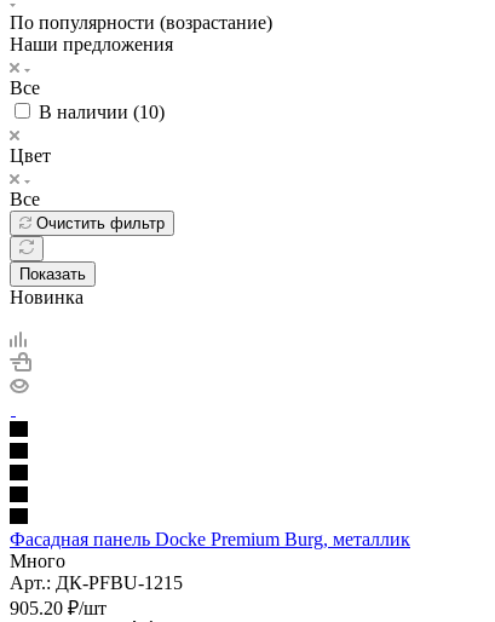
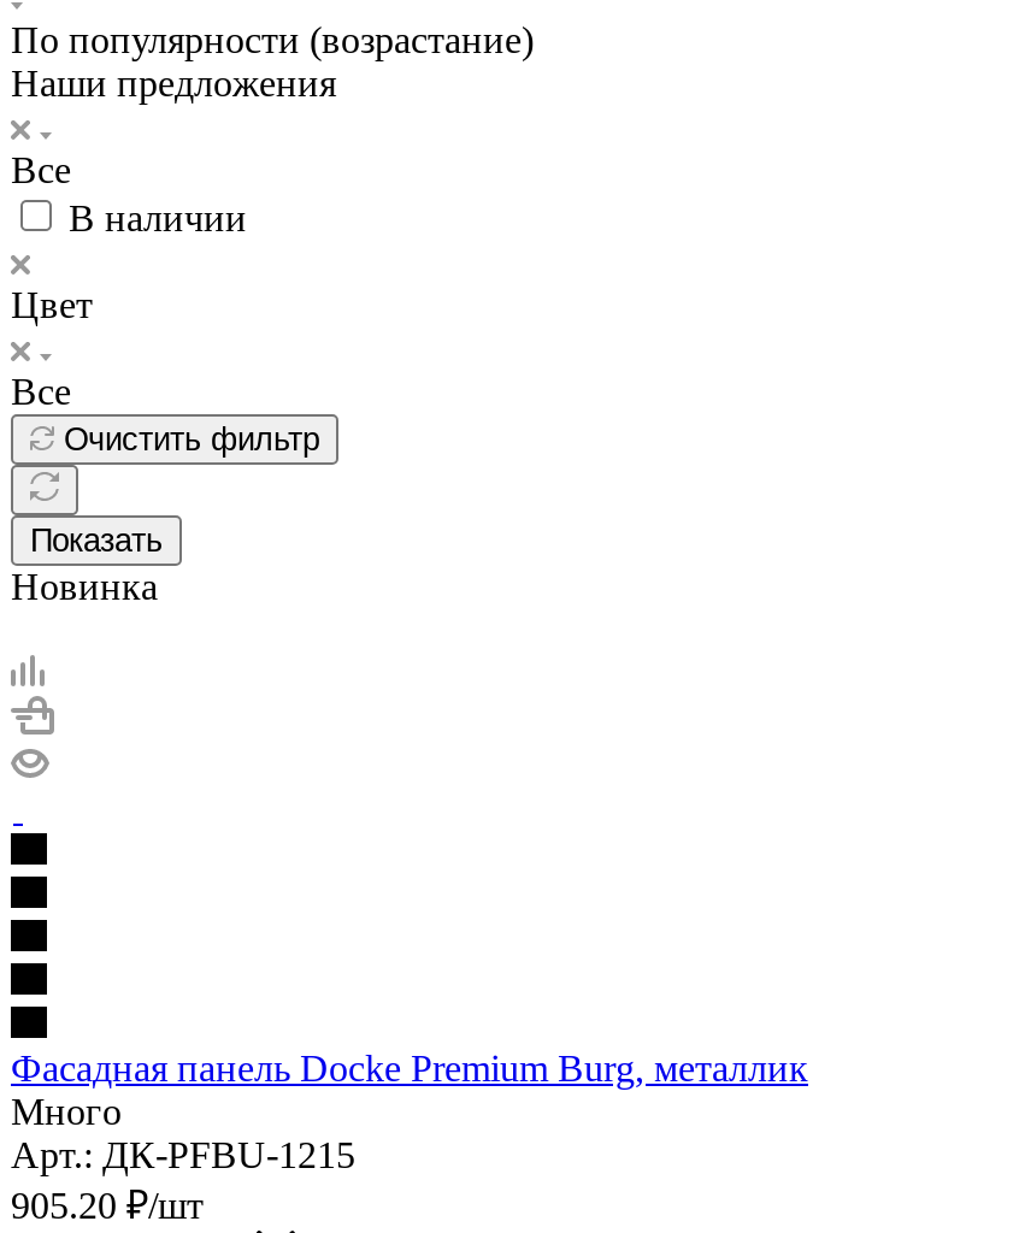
- В наличии (10)
+ В наличии
